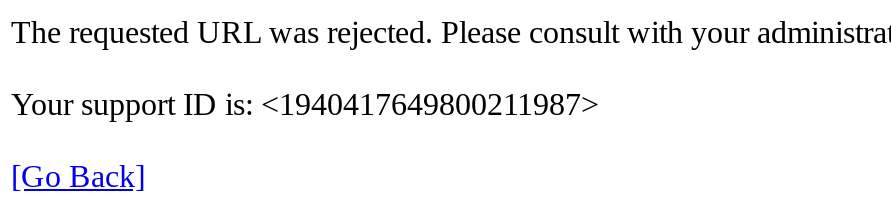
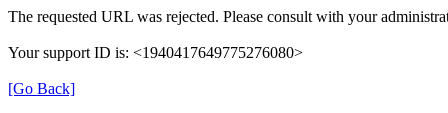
- Your support ID is: <1940417649800211987>
+ Your support ID is: <1940417649775276080>
